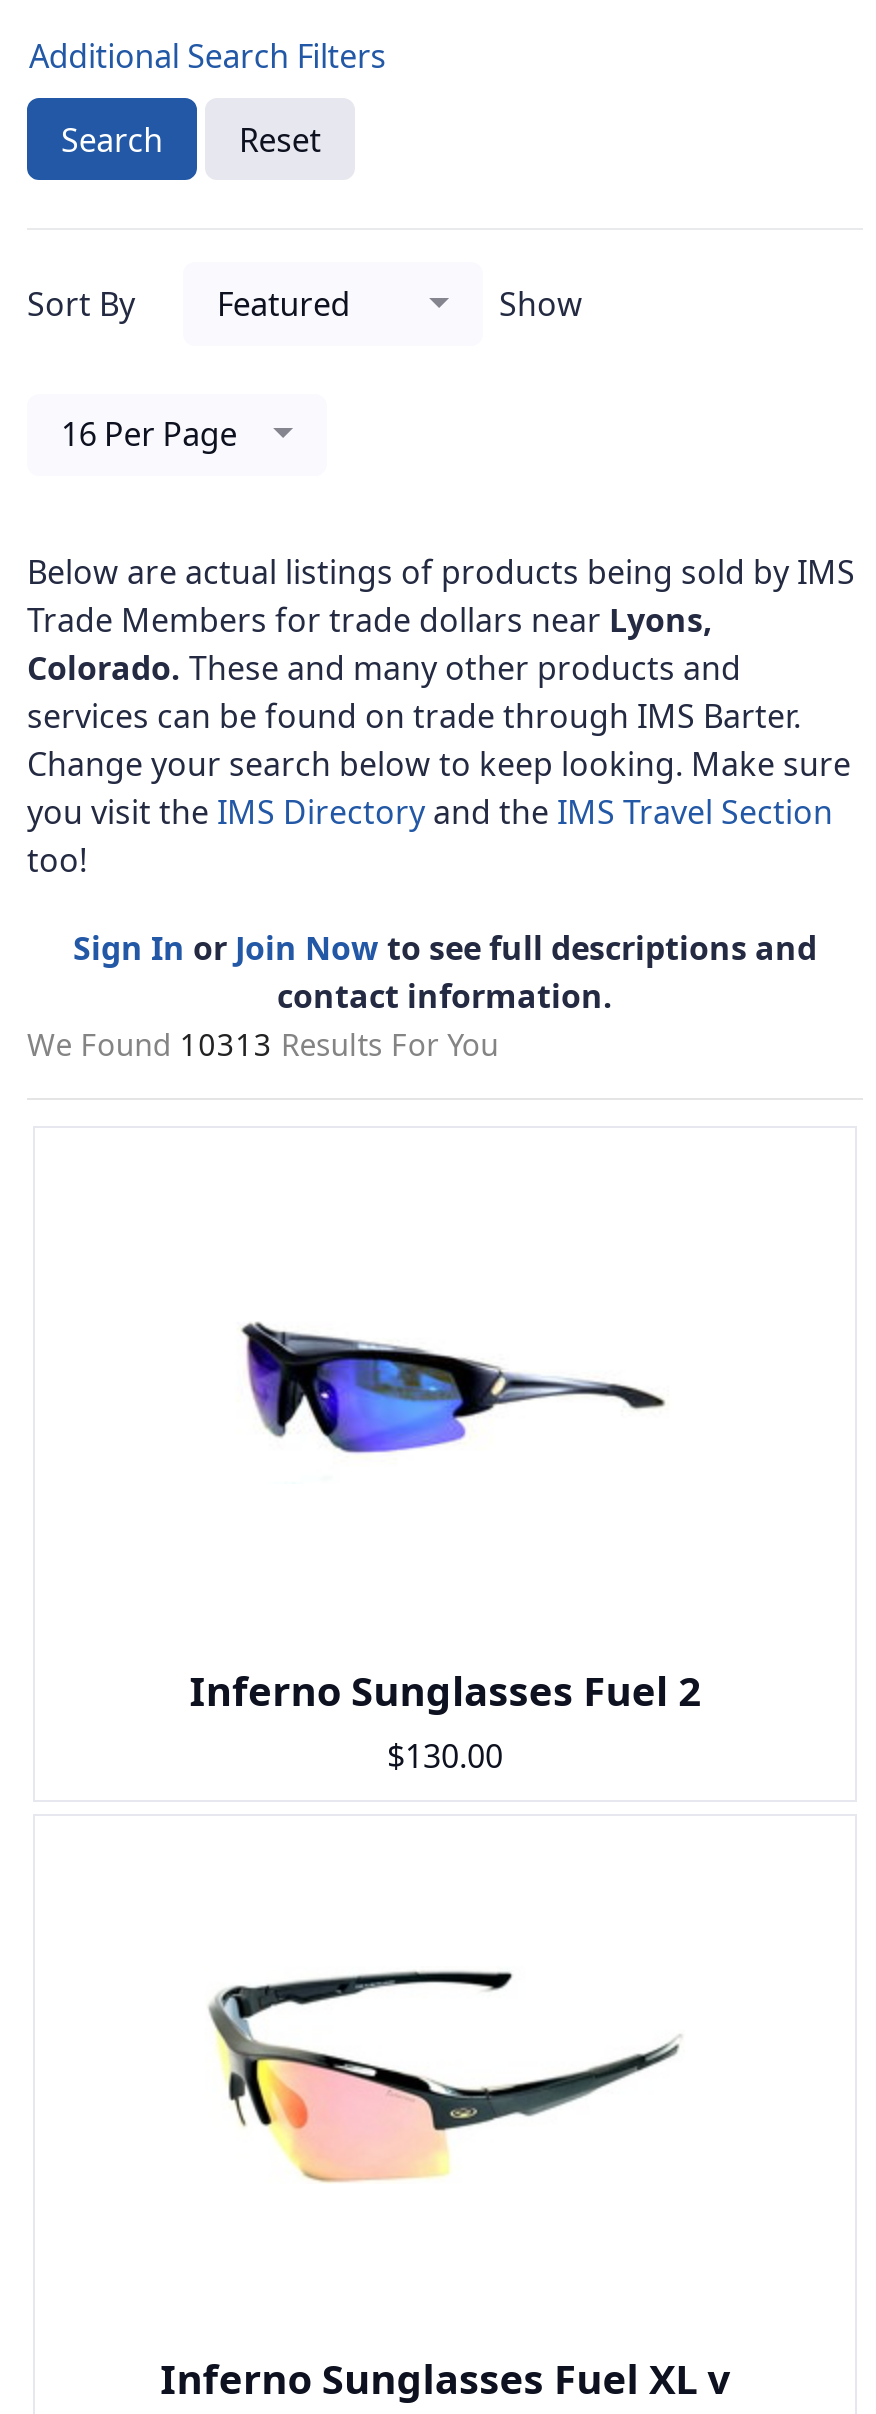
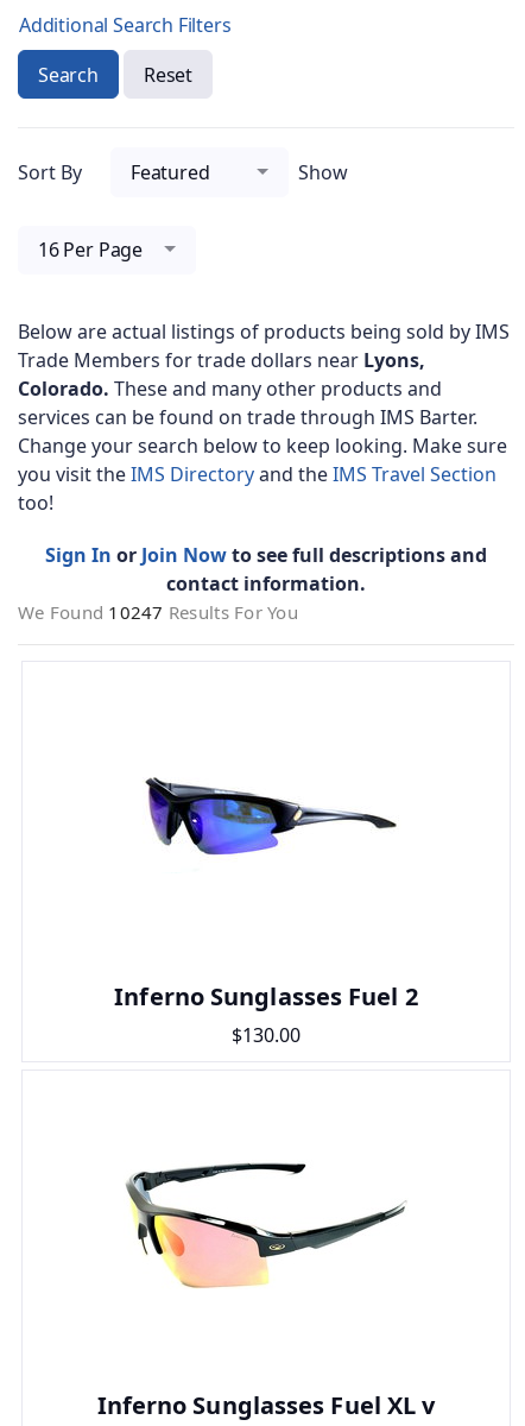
- We Found 10313 Results For You
+ We Found 10247 Results For You
